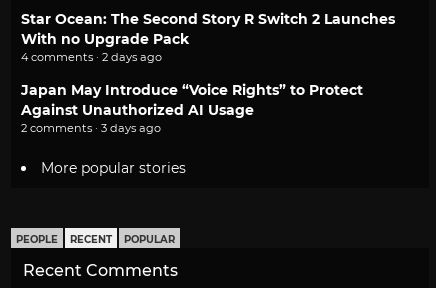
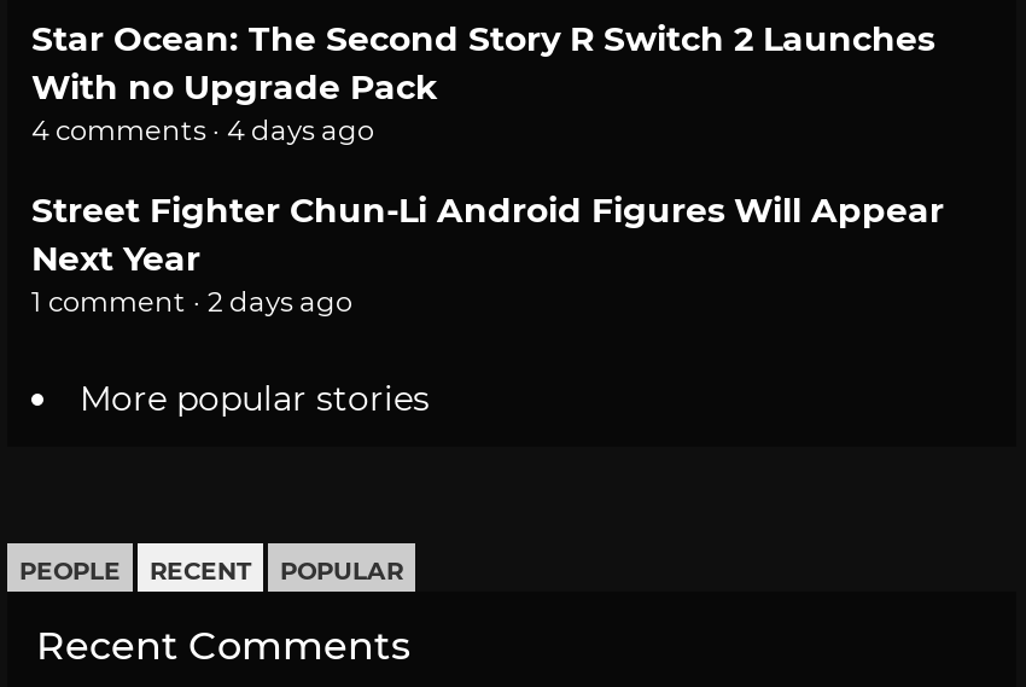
- 4 comments · 2 days ago
+ 4 comments · 4 days ago

- Japan May Introduce “Voice Rights” to Protect
- Against Unauthorized AI Usage
- 2 comments · 3 days ago
+ Street Fighter Chun-Li Android Figures Will Appear
+ Next Year
+ 1 comment · 2 days ago
